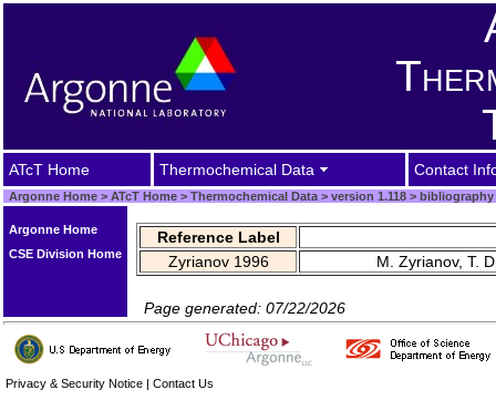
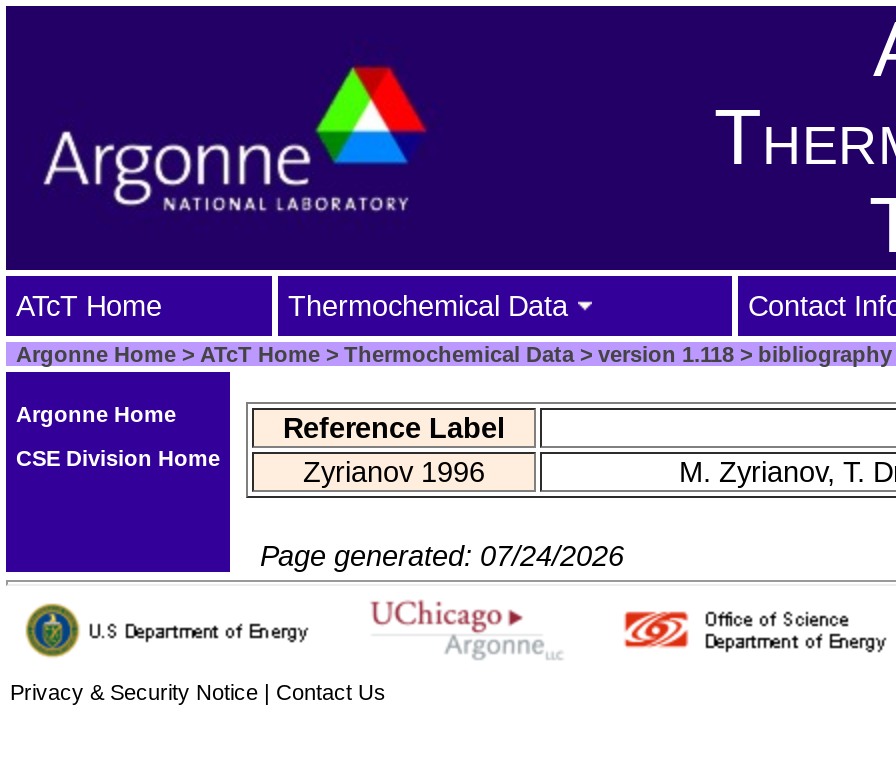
- Page generated: 07/22/2026
+ Page generated: 07/24/2026
